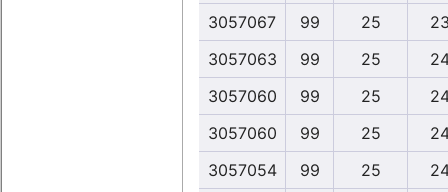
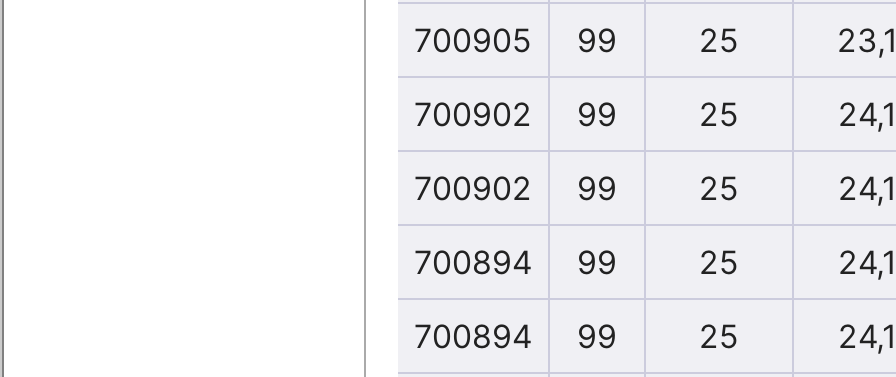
- 3057067 99
+ 700905 99

- 3057063 99
+ 700902 99

- 3057060 99
+ 700902 99

- 3057060 99
+ 700894 99

- 3057054 99
+ 700894 99
